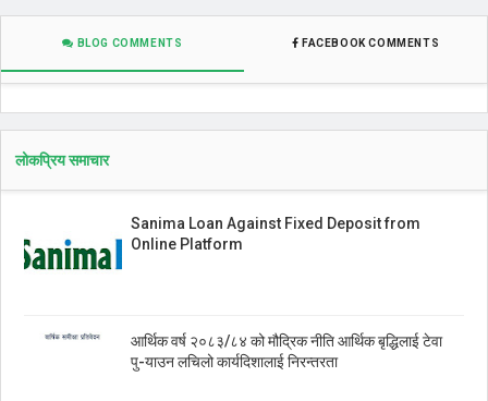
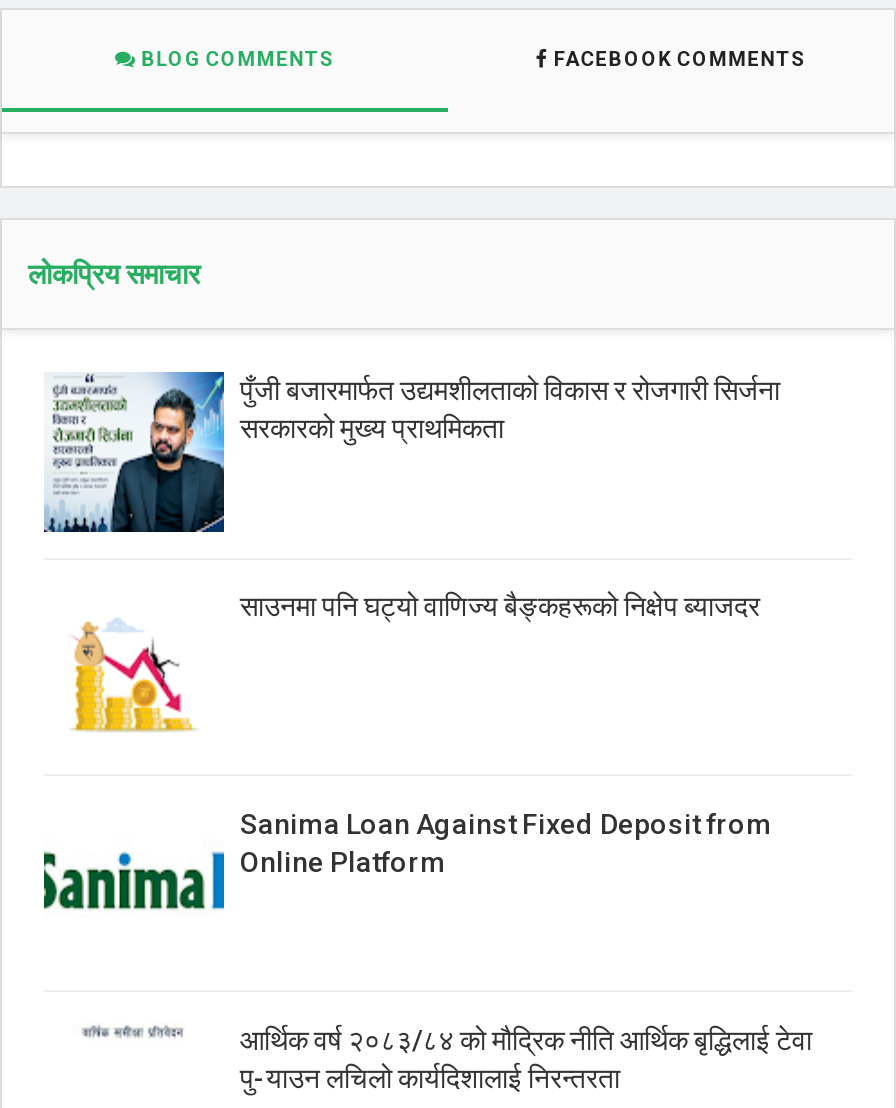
+ [image]
+ पुँजी बजारमार्फत उद्यमशीलताको विकास र रोजगारी सिर्जना
+ सरकारको मुख्य प्राथमिकता

+ [image]
+ साउनमा पनि घट्यो वाणिज्य बैङ्कहरूको निक्षेप ब्याजदर
